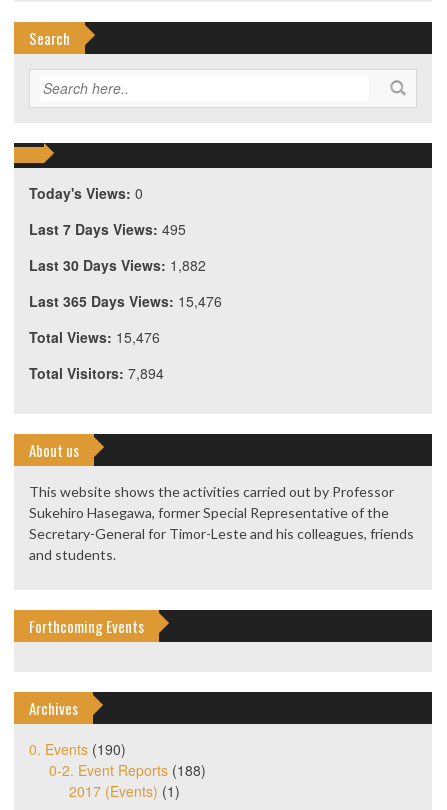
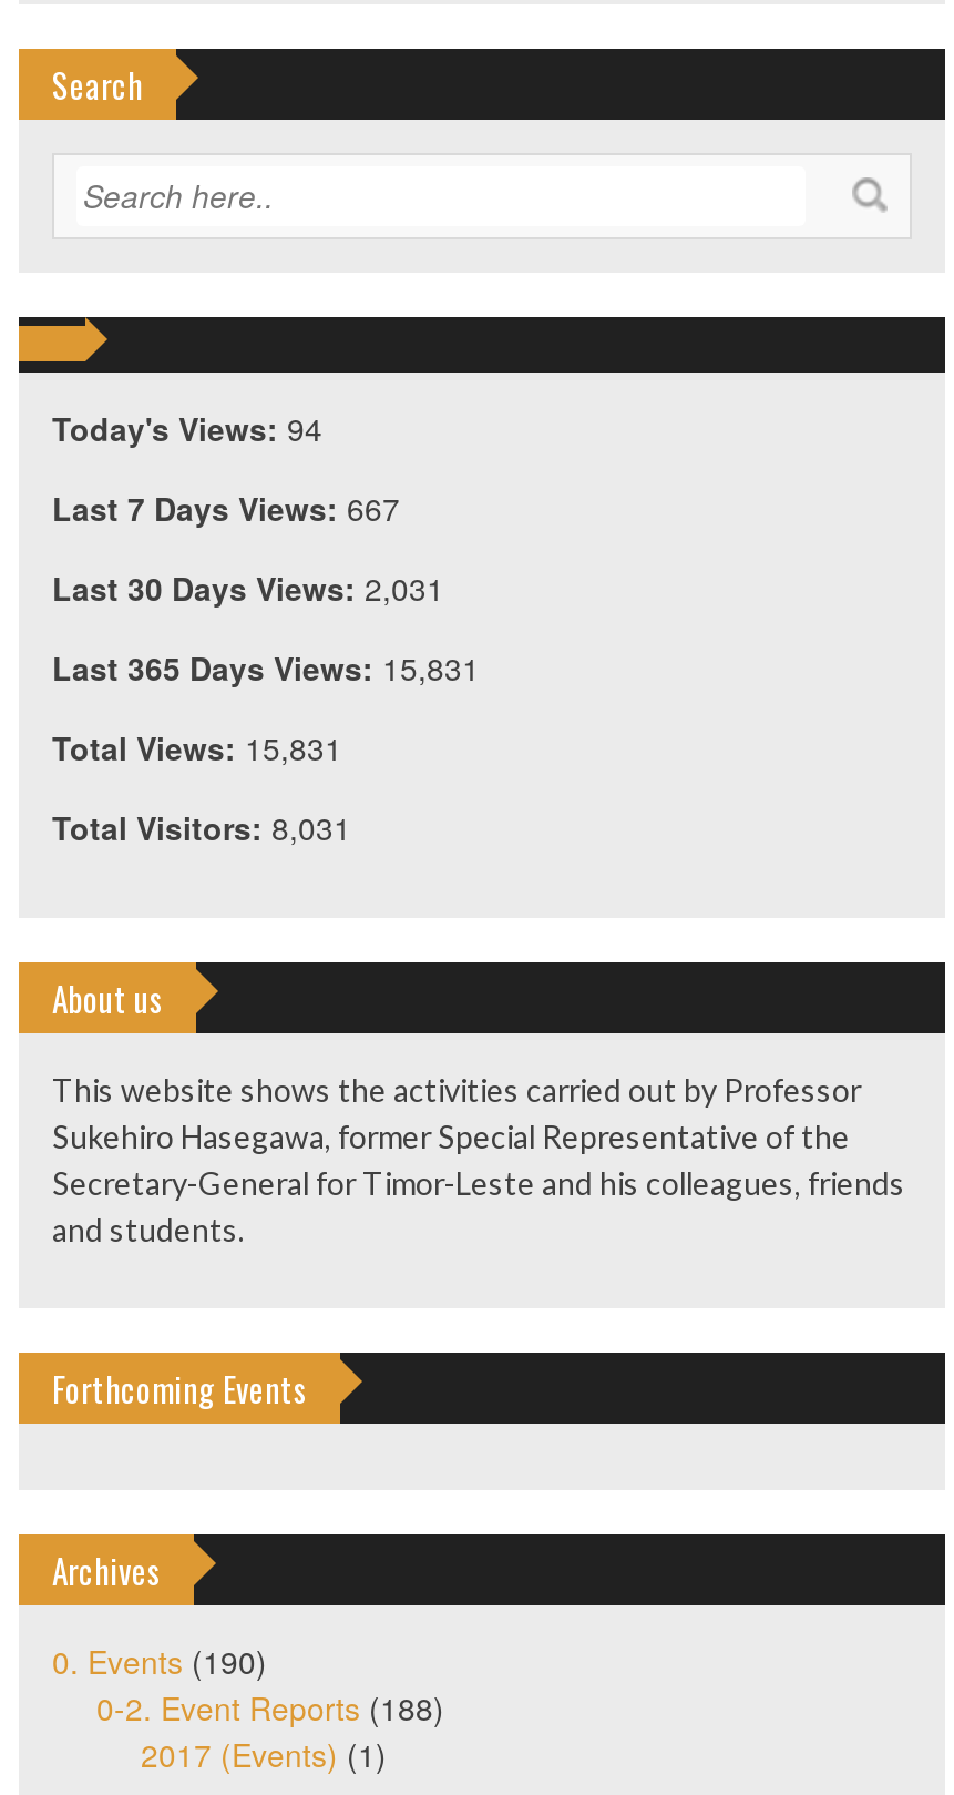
- Today's Views: 0
+ Today's Views: 94

- Last 7 Days Views: 495
+ Last 7 Days Views: 667

- Last 30 Days Views: 1,882
+ Last 30 Days Views: 2,031

- Last 365 Days Views: 15,476
+ Last 365 Days Views: 15,831

- Total Views: 15,476
+ Total Views: 15,831

- Total Visitors: 7,894
+ Total Visitors: 8,031
